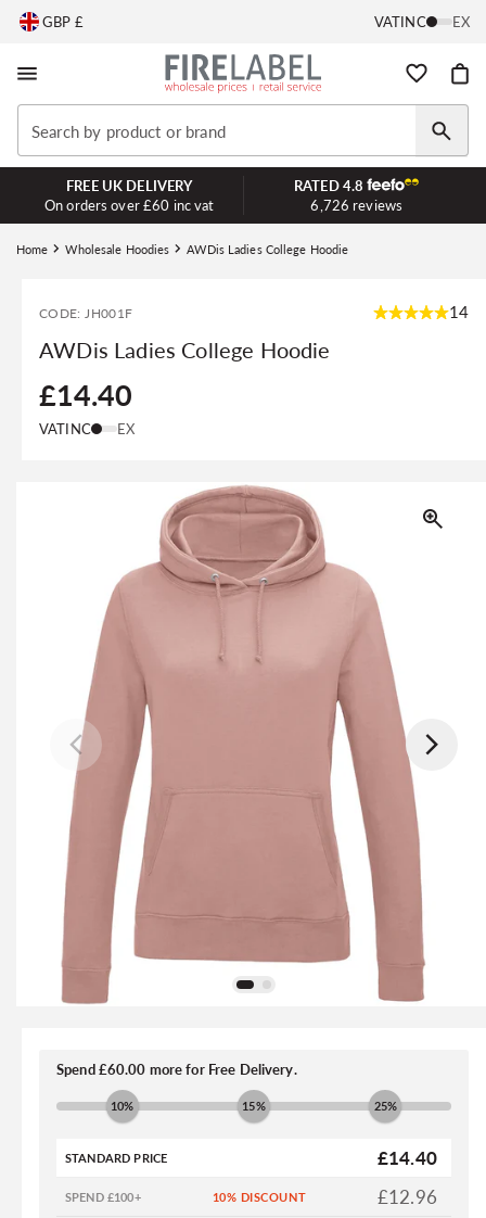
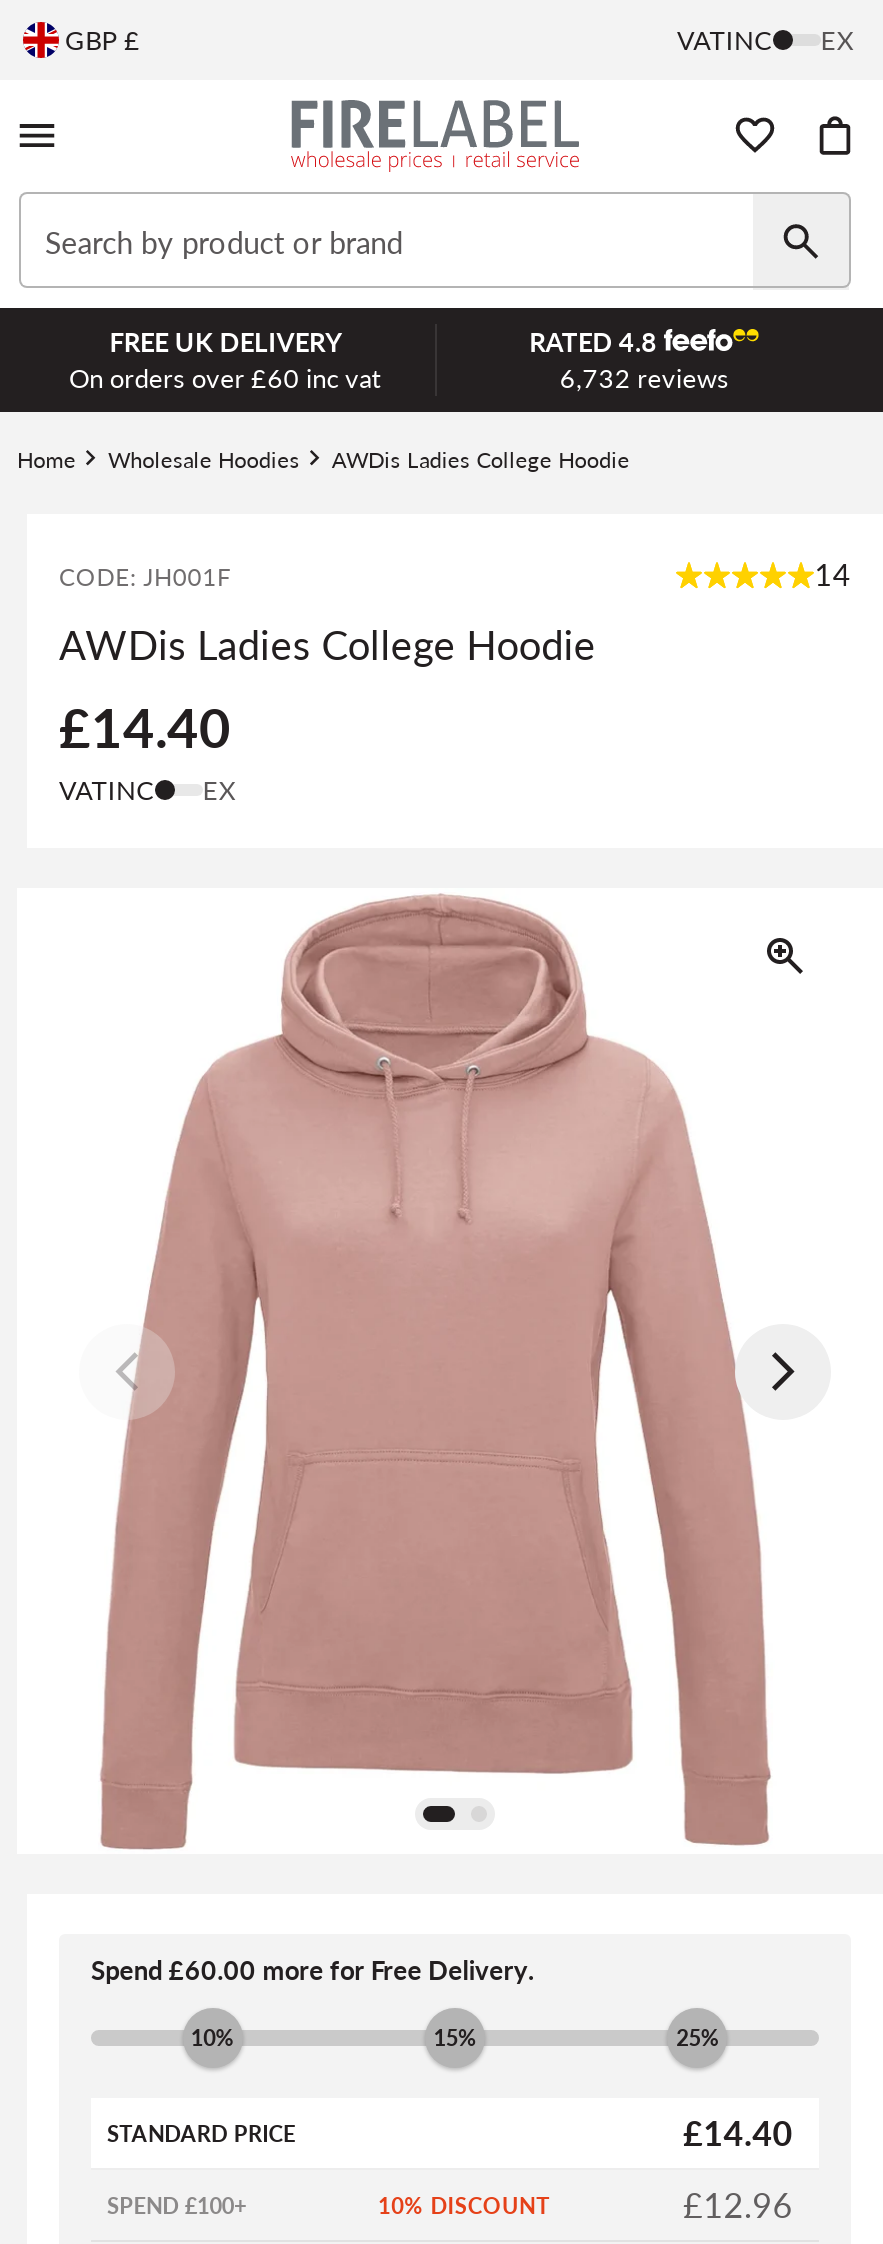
- 6,726 reviews
+ 6,732 reviews
